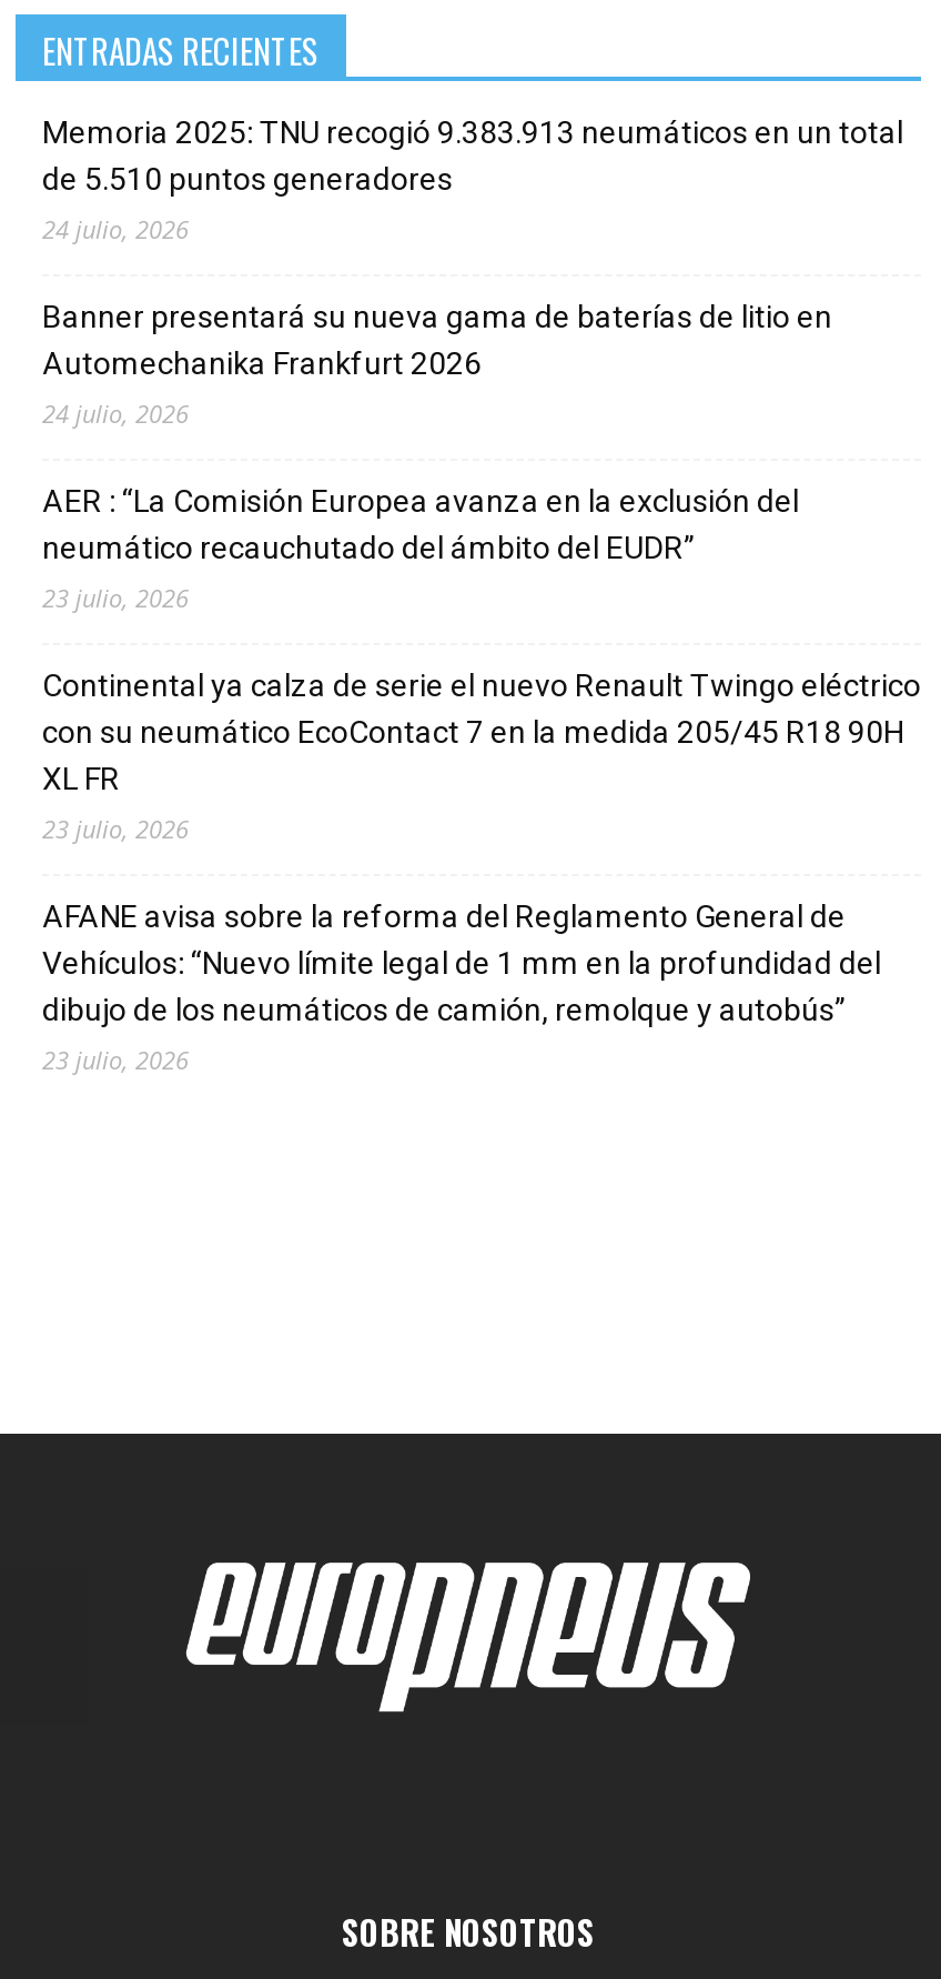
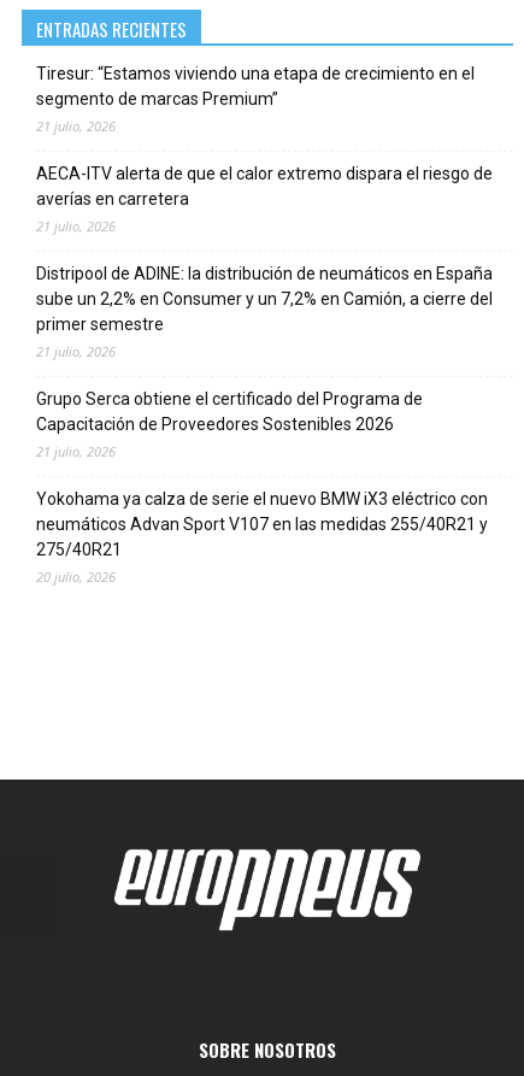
- Memoria 2025: TNU recogió 9.383.913 neumáticos en un total
- de 5.510 puntos generadores
- 24 julio, 2026
+ Tiresur: “Estamos viviendo una etapa de crecimiento en el
+ segmento de marcas Premium”
+ 21 julio, 2026

- Banner presentará su nueva gama de baterías de litio en
- Automechanika Frankfurt 2026
- 24 julio, 2026
+ AECA-ITV alerta de que el calor extremo dispara el riesgo de
+ averías en carretera
+ 21 julio, 2026

- AER : “La Comisión Europea avanza en la exclusión del
- neumático recauchutado del ámbito del EUDR”
- 23 julio, 2026
+ Distripool de ADINE: la distribución de neumáticos en España
+ sube un 2,2% en Consumer y un 7,2% en Camión, a cierre del
+ primer semestre
+ 21 julio, 2026

- Continental ya calza de serie el nuevo Renault Twingo eléctrico
- con su neumático EcoContact 7 en la medida 205/45 R18 90H
- XL FR
- 23 julio, 2026
+ Grupo Serca obtiene el certificado del Programa de
+ Capacitación de Proveedores Sostenibles 2026
+ 21 julio, 2026

- AFANE avisa sobre la reforma del Reglamento General de
- Vehículos: “Nuevo límite legal de 1 mm en la profundidad del
- dibujo de los neumáticos de camión, remolque y autobús”
- 23 julio, 2026
+ Yokohama ya calza de serie el nuevo BMW iX3 eléctrico con
+ neumáticos Advan Sport V107 en las medidas 255/40R21 y
+ 275/40R21
+ 20 julio, 2026
